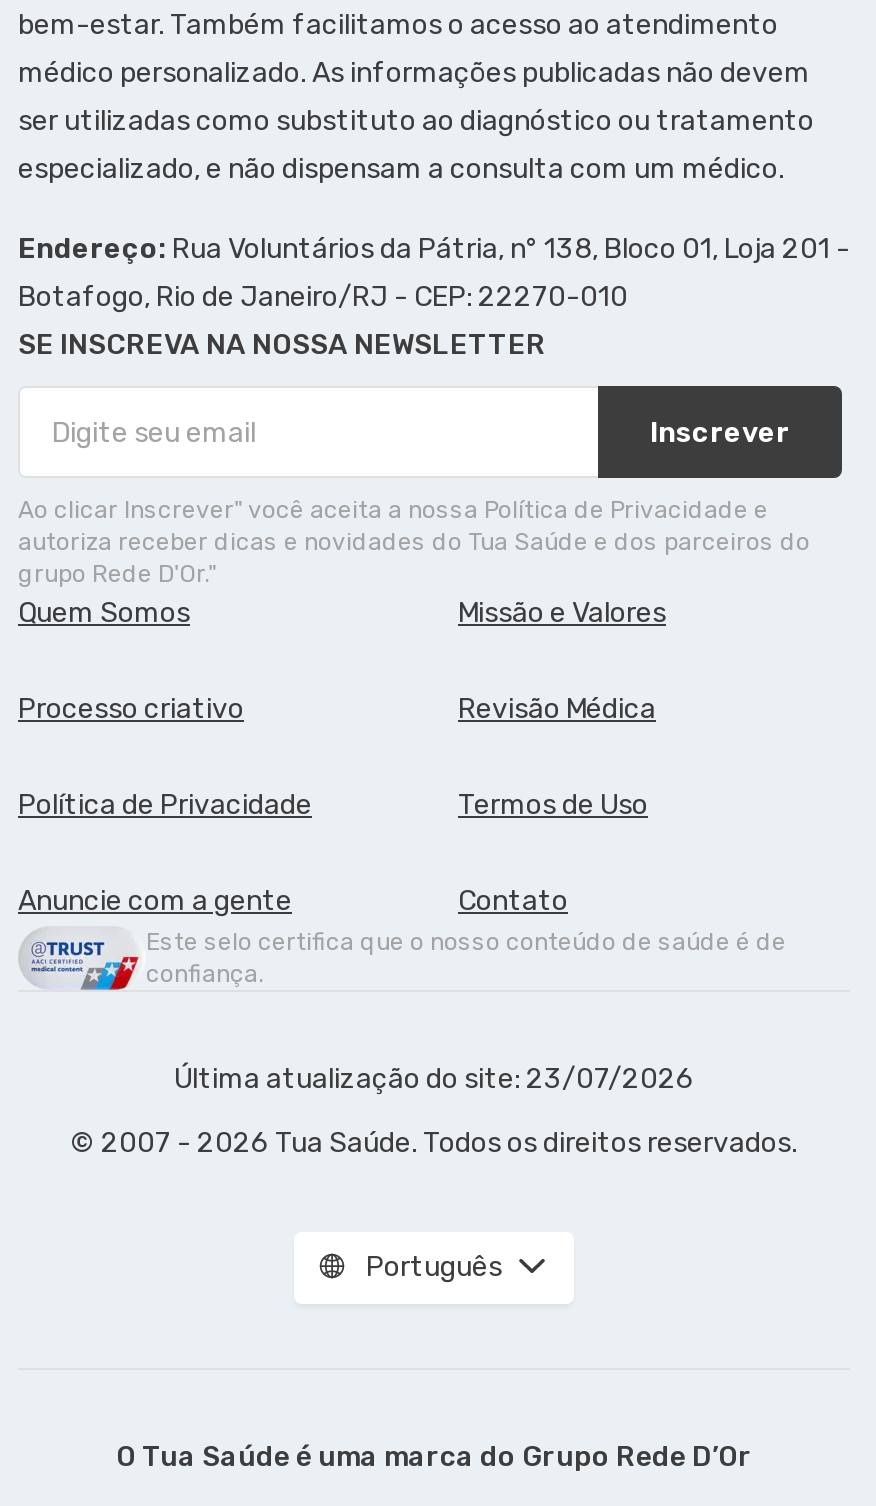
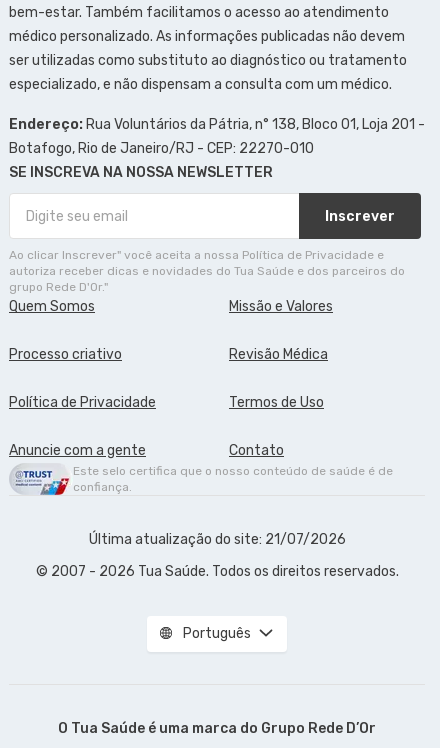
- Última atualização do site: 23/07/2026
+ Última atualização do site: 21/07/2026
